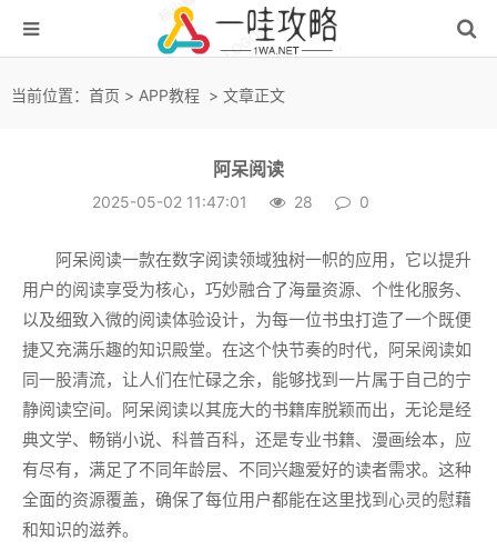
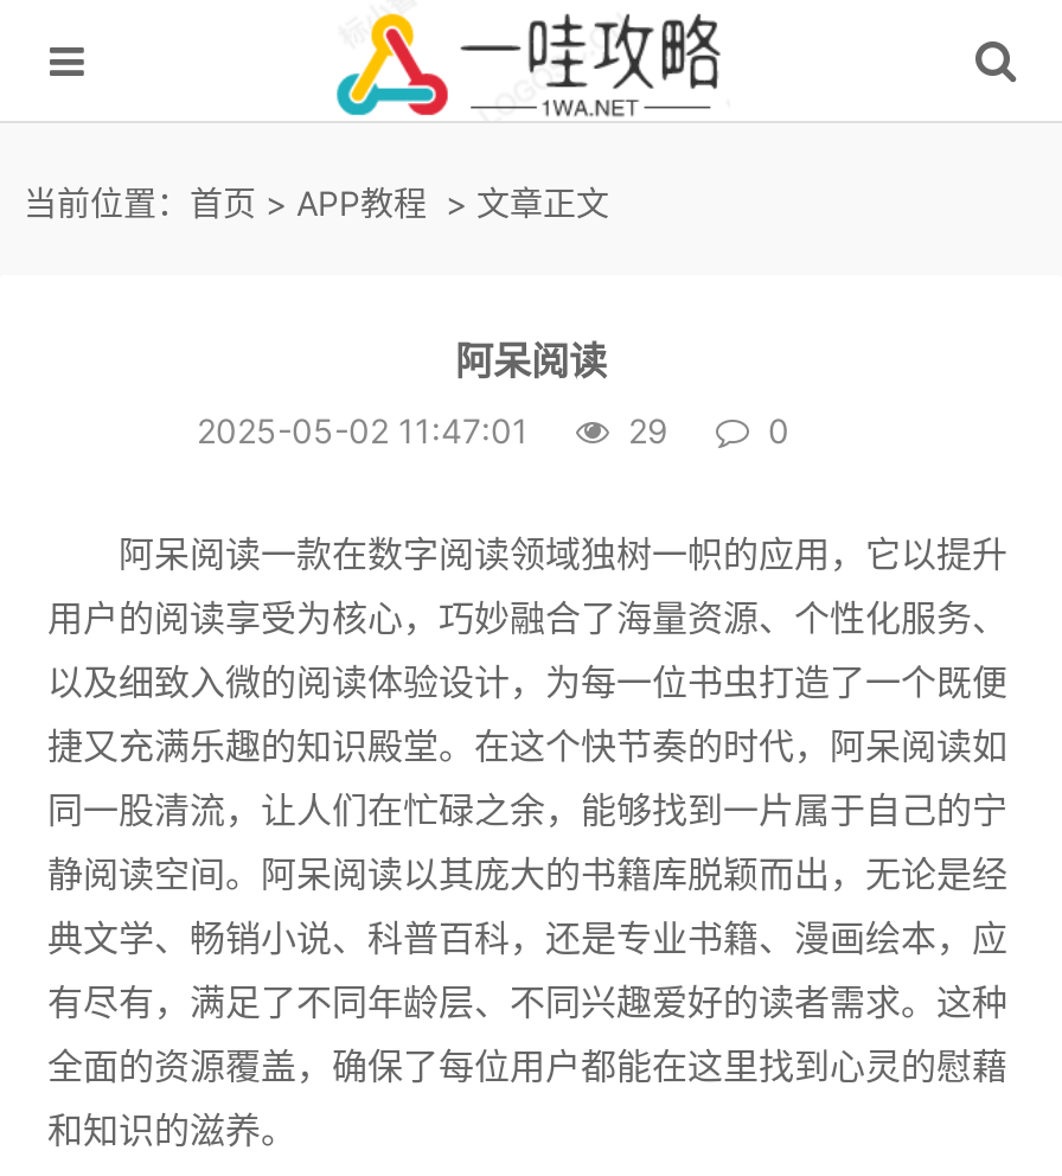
- 28
+ 29
